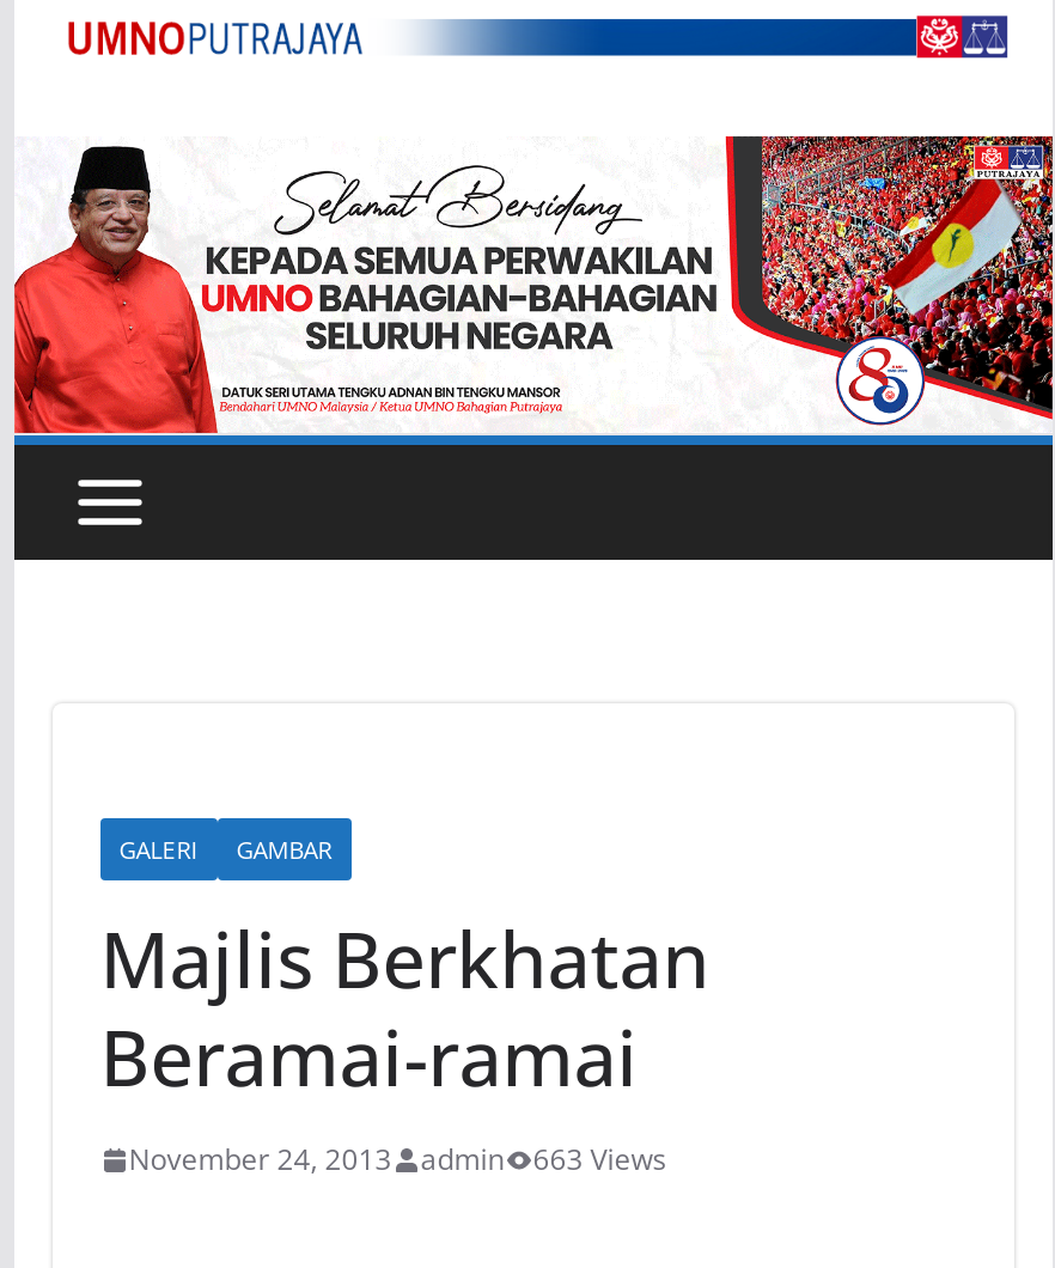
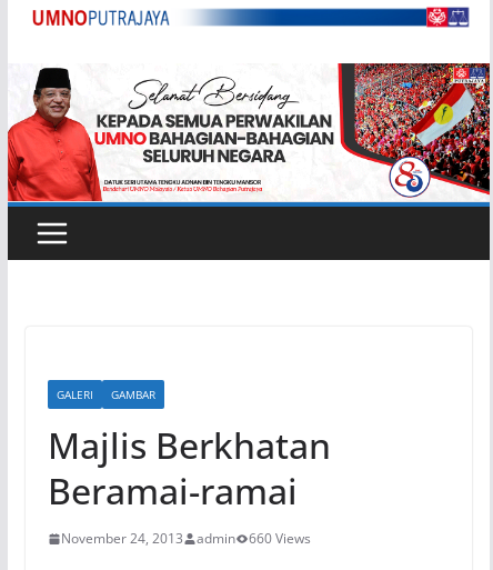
- November 24, 2013 admin 663 Views
+ November 24, 2013 admin 660 Views
